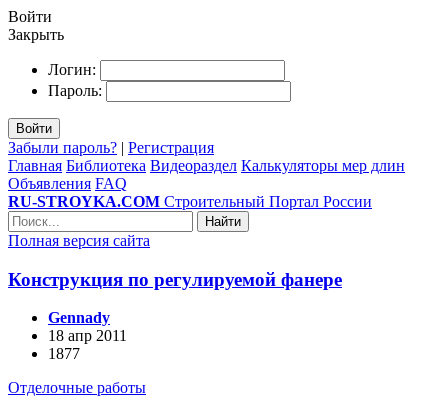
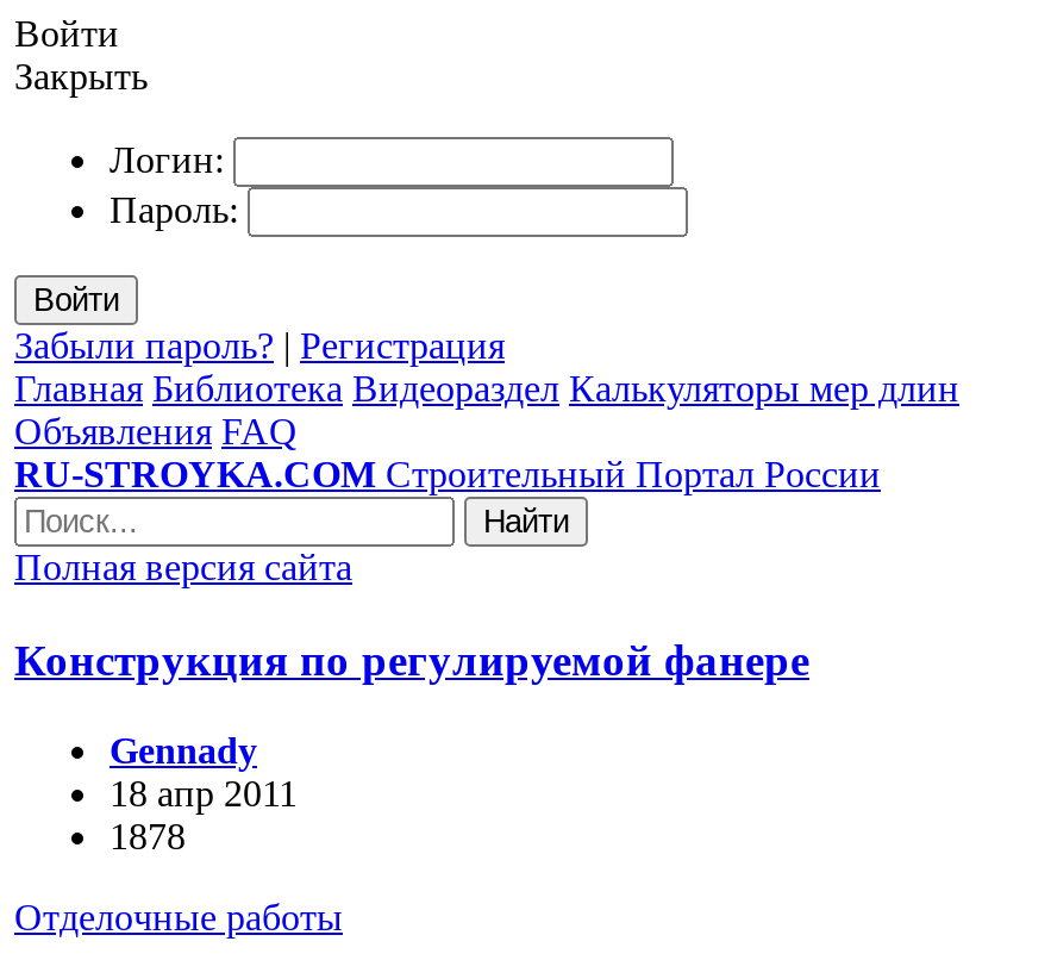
- 1877
+ 1878
